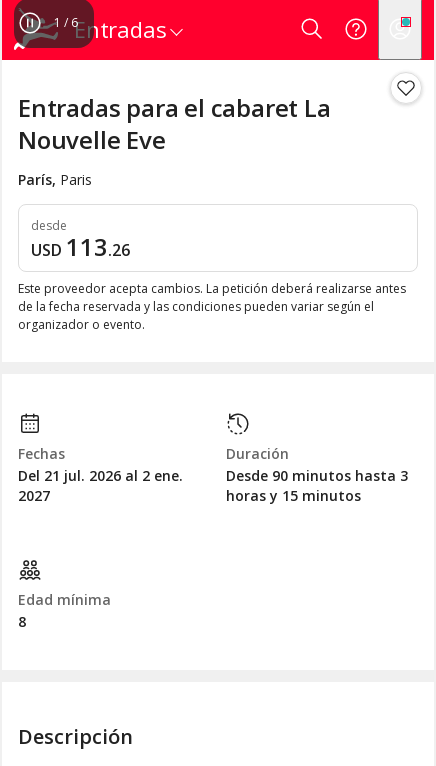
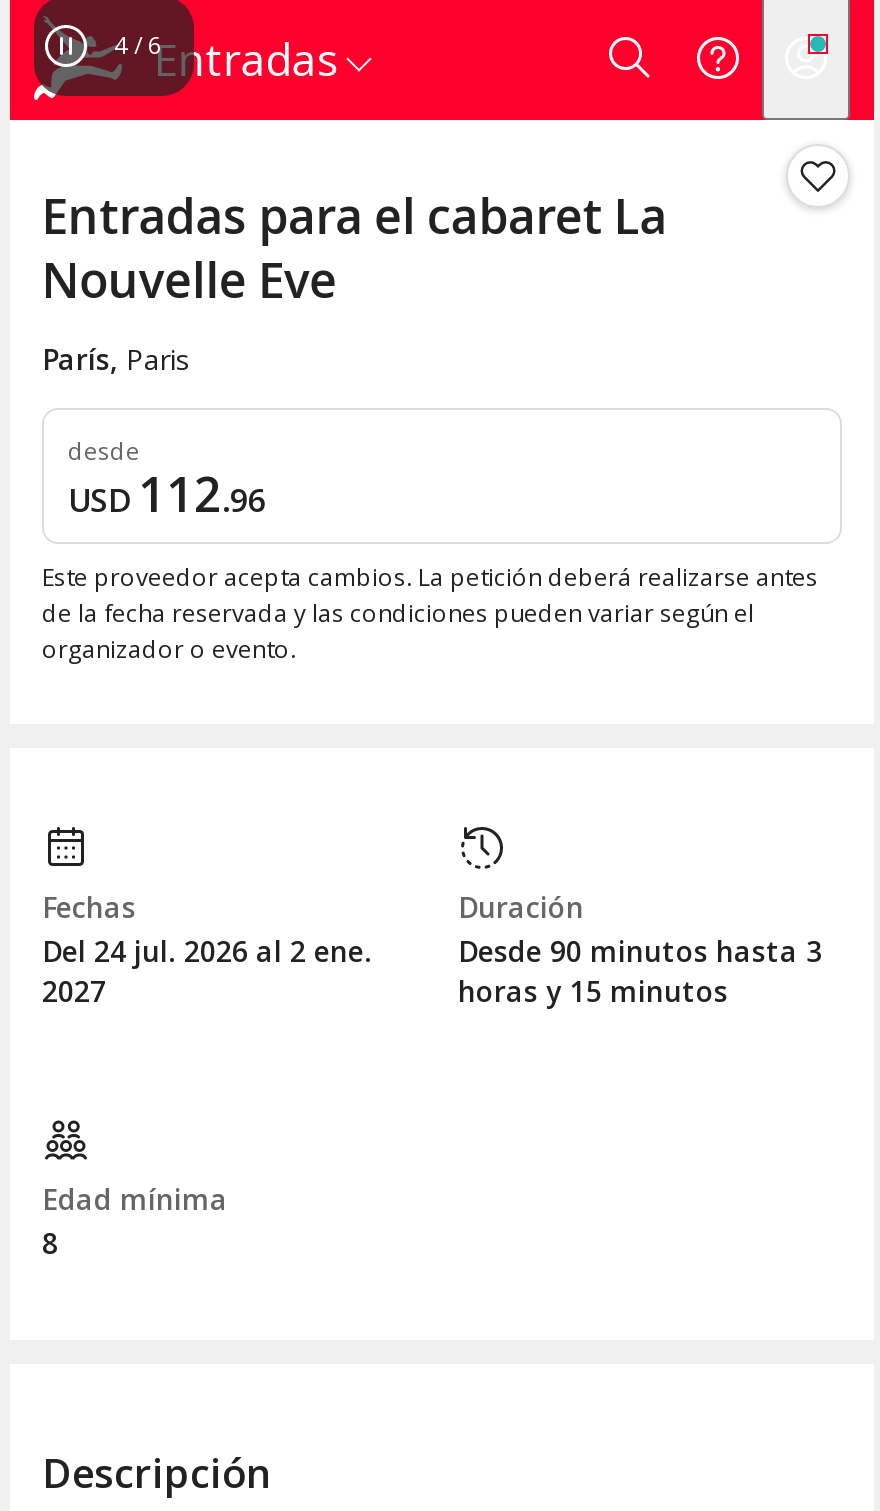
- 1 / 6 Entradas
+ 4 / 6 Entradas

- USD 113.26
+ USD 112.96

- Del 21 jul. 2026 al 2 ene.
+ Del 24 jul. 2026 al 2 ene.
